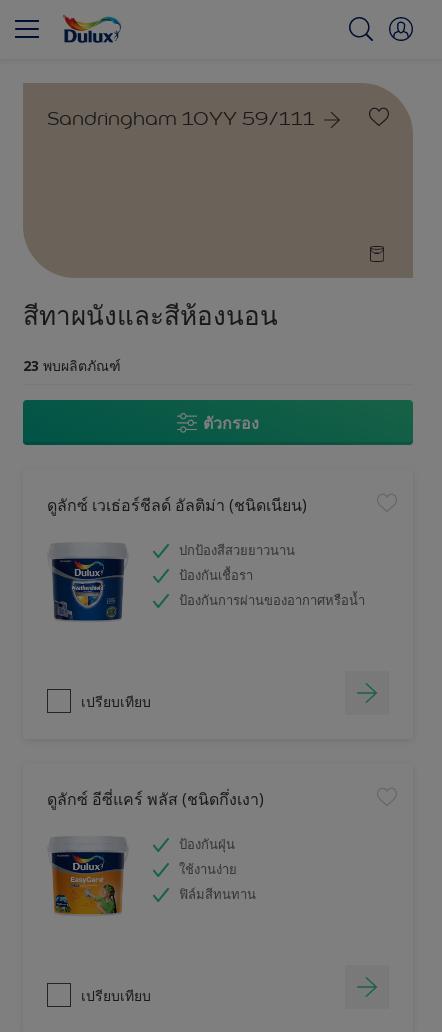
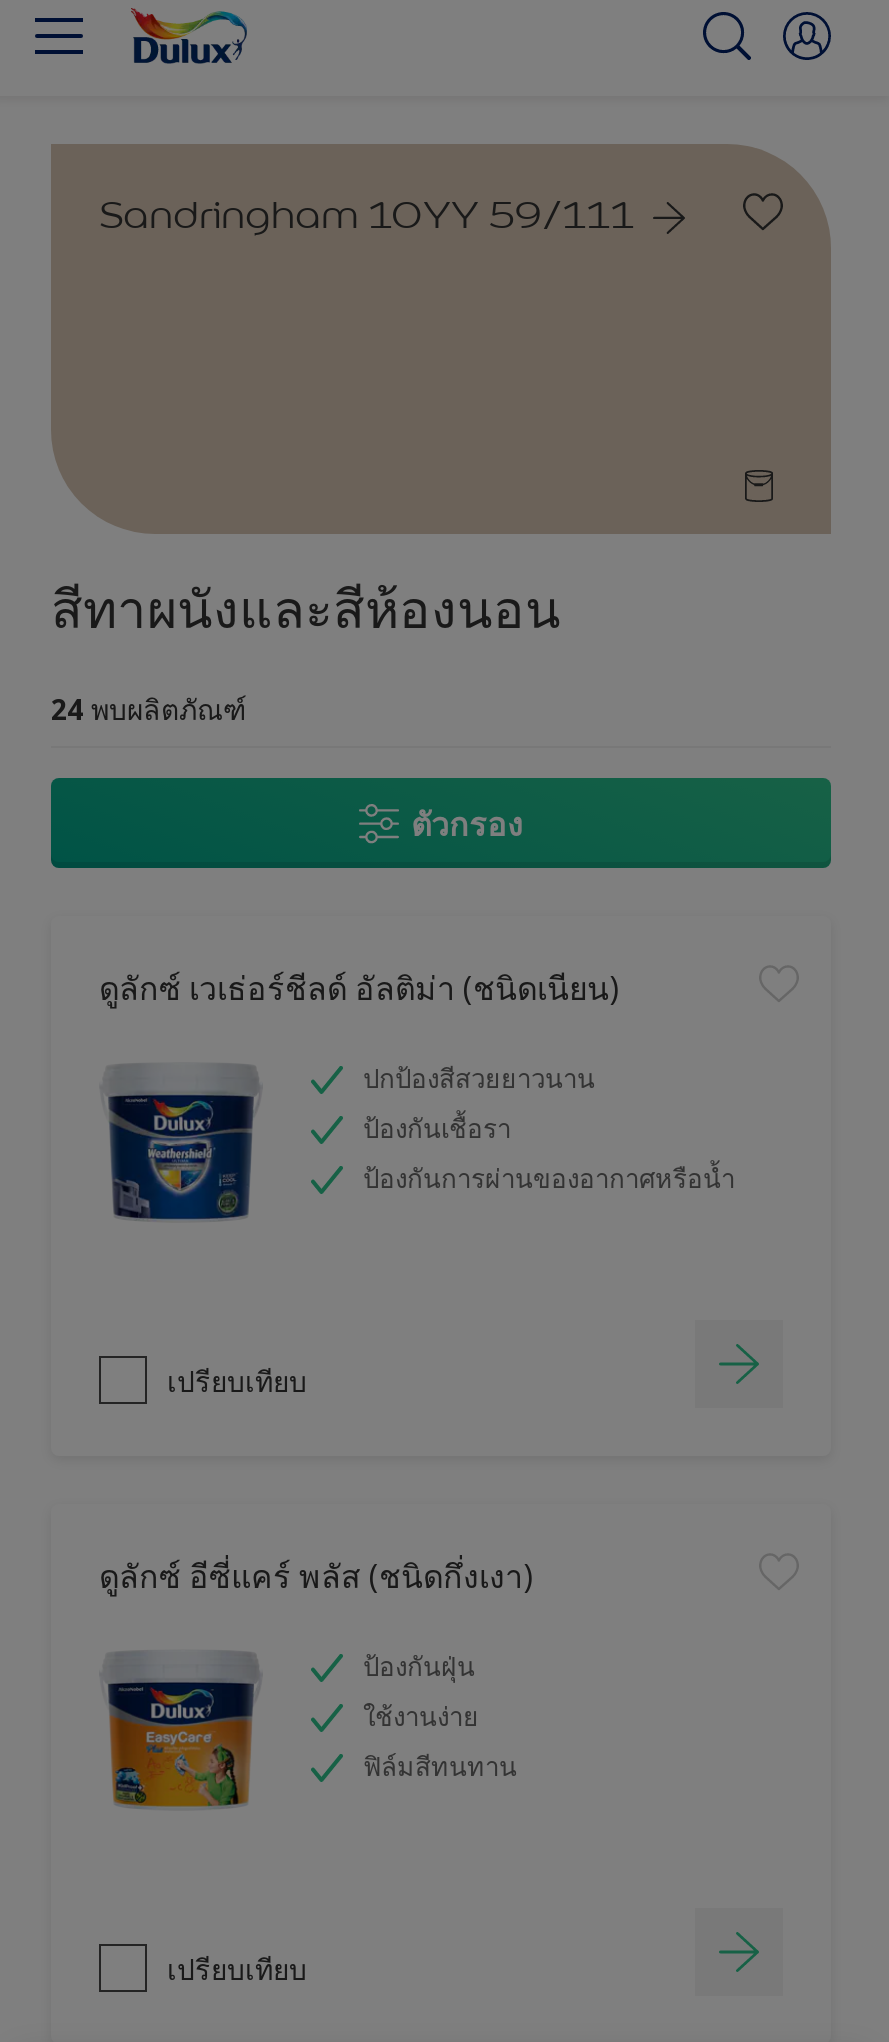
- 23พบผลิตภัณฑ์
+ 24พบผลิตภัณฑ์
